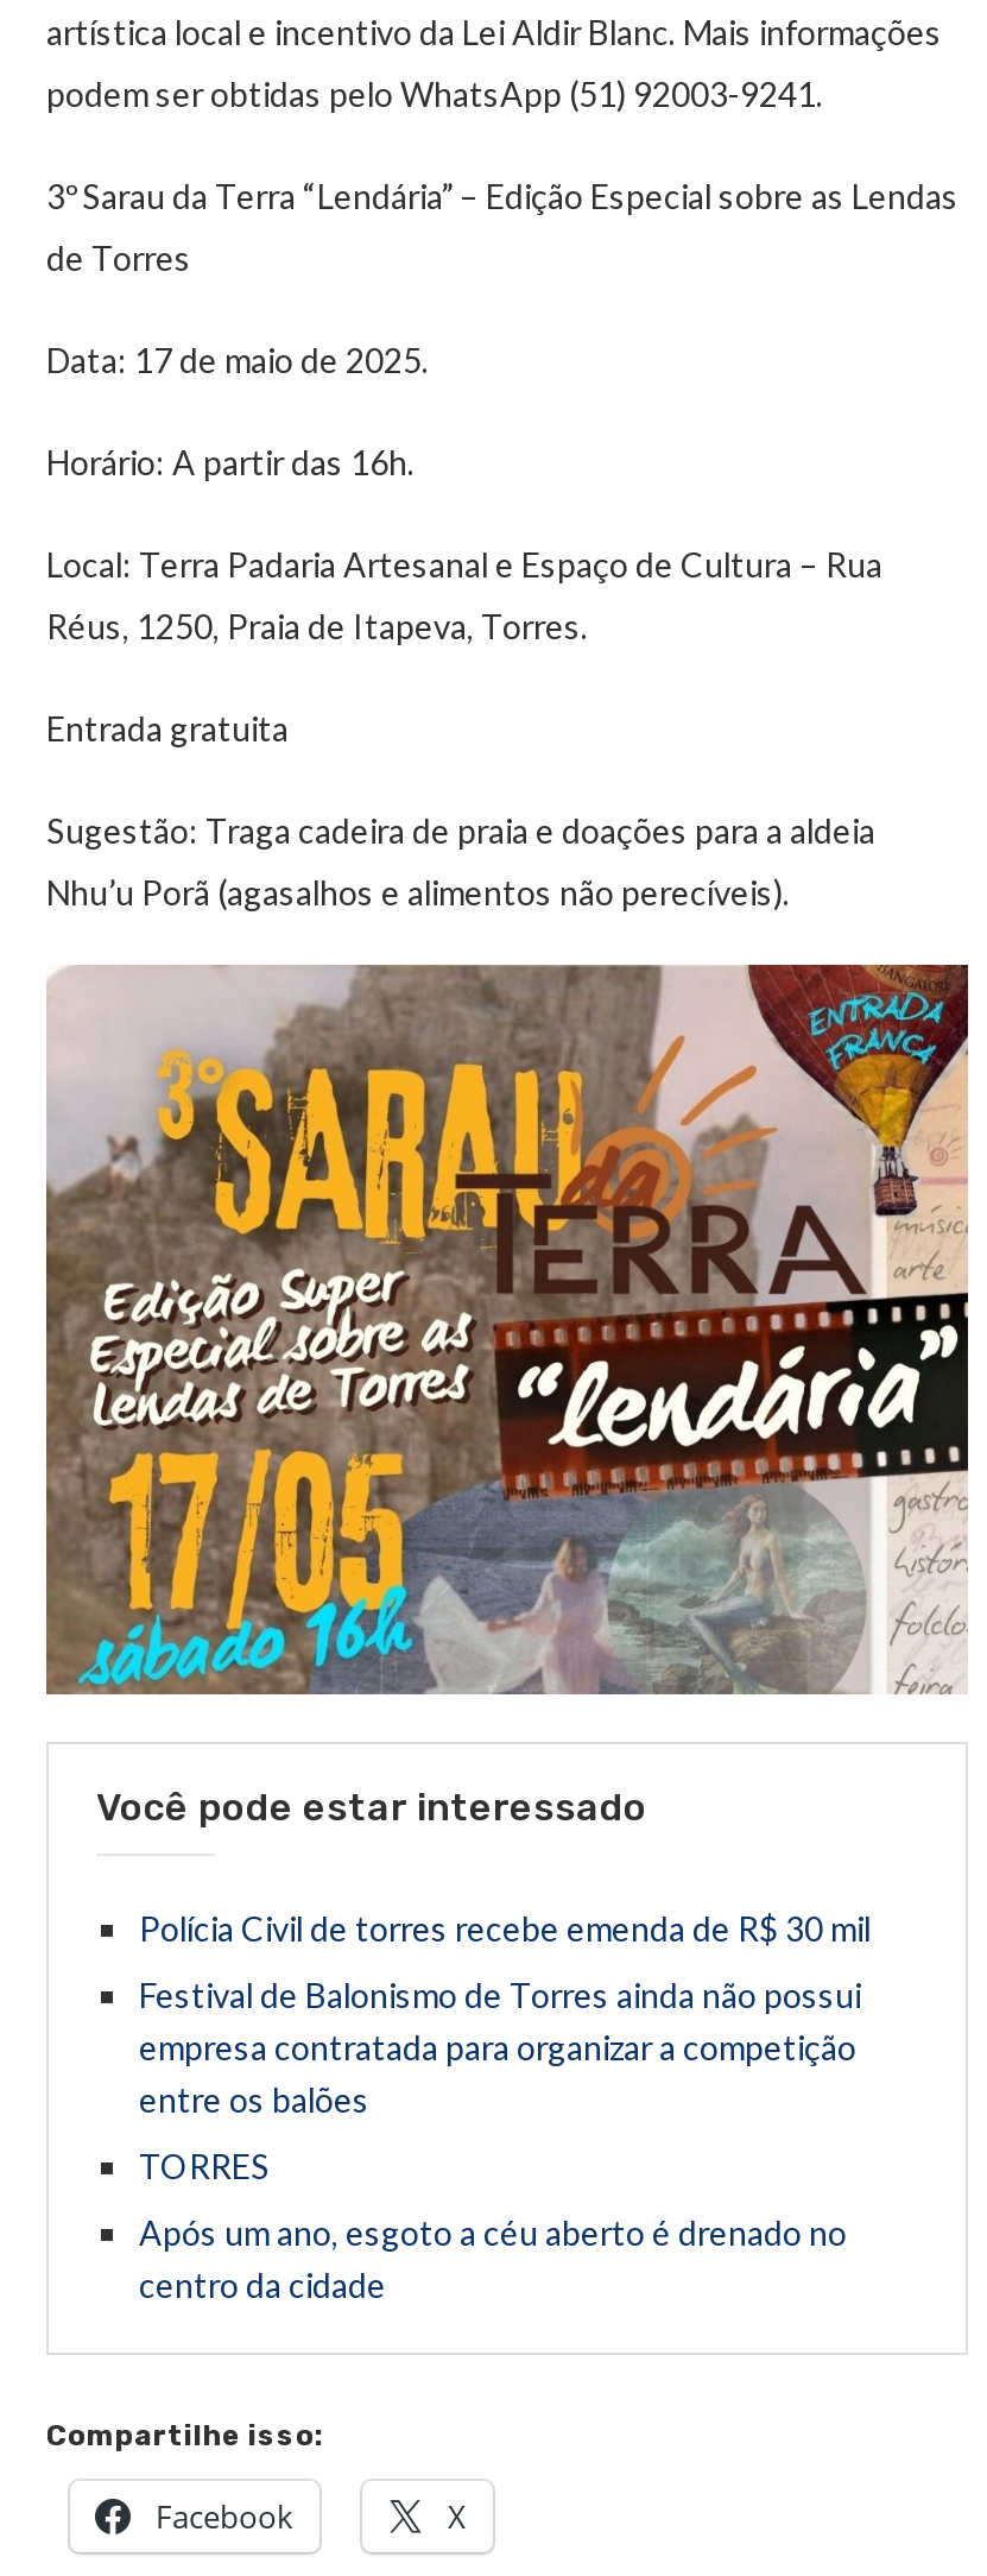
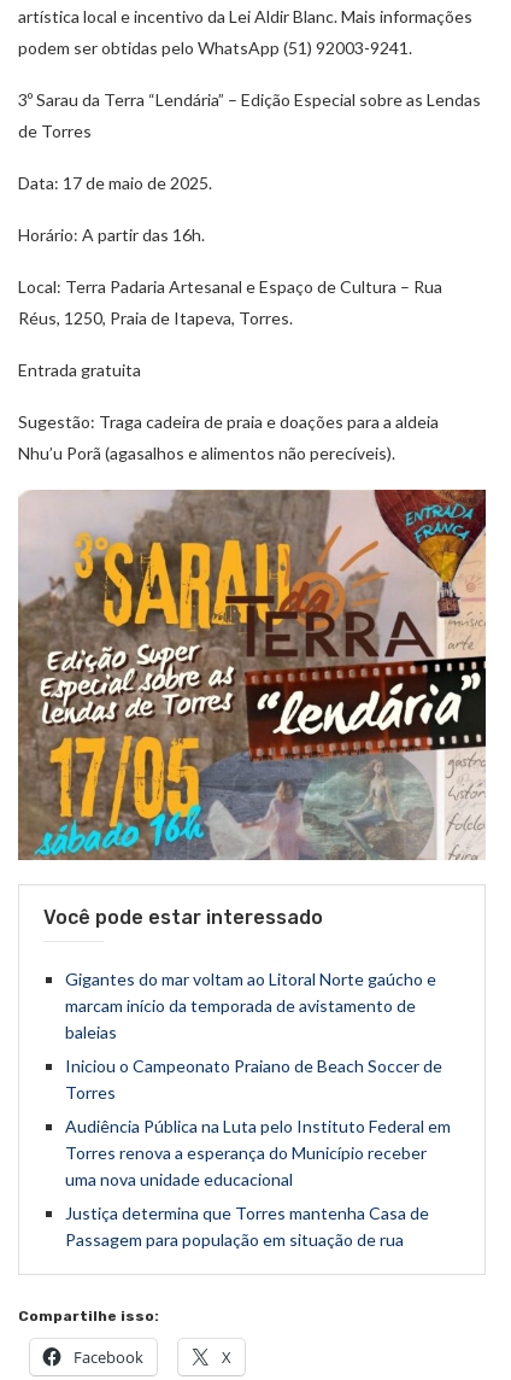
- Polícia Civil de torres recebe emenda de R$ 30 mil
+ Gigantes do mar voltam ao Litoral Norte gaúcho e
+ marcam início da temporada de avistamento de
+ baleias

- Festival de Balonismo de Torres ainda não possui
- empresa contratada para organizar a competição
- entre os balões
+ Iniciou o Campeonato Praiano de Beach Soccer de
+ Torres

- TORRES
+ Audiência Pública na Luta pelo Instituto Federal em
+ Torres renova a esperança do Município receber
+ uma nova unidade educacional

- Após um ano, esgoto a céu aberto é drenado no
- centro da cidade
+ Justiça determina que Torres mantenha Casa de
+ Passagem para população em situação de rua
